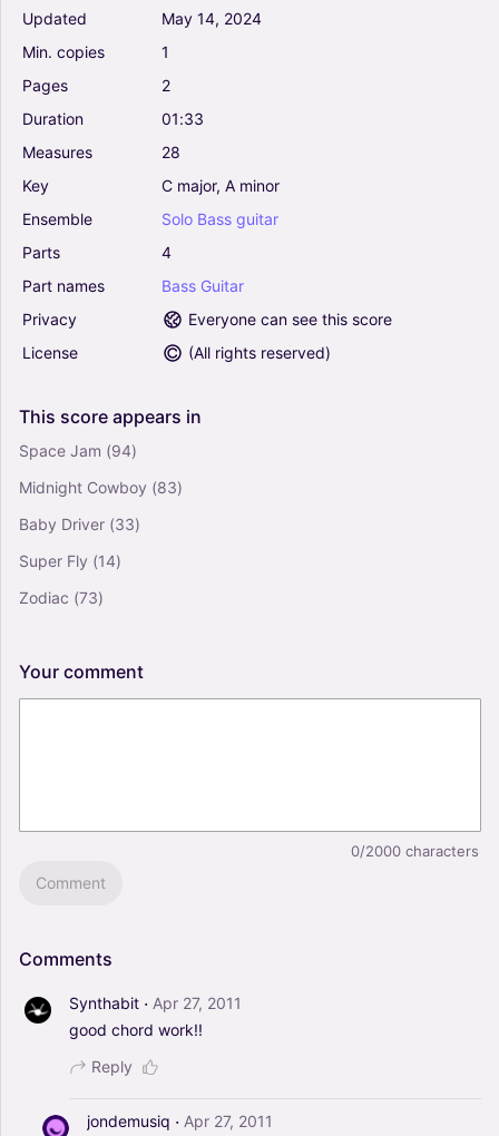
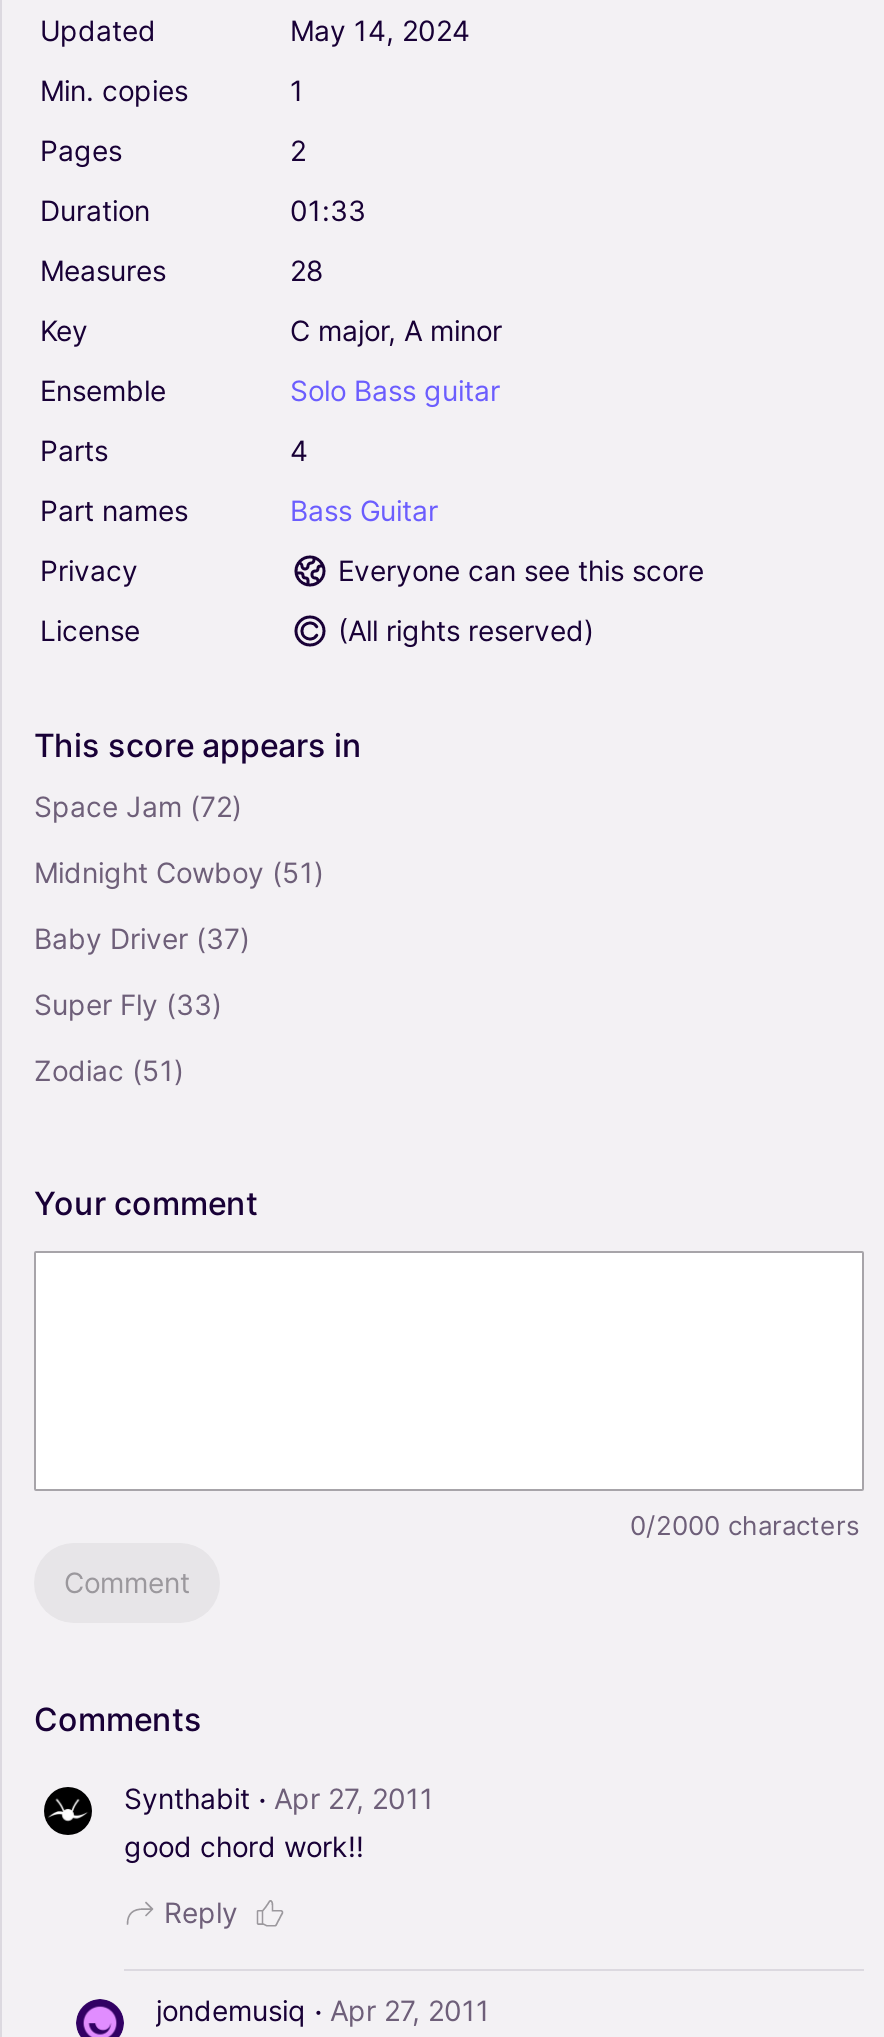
- Space Jam (94)
+ Space Jam (72)

- Midnight Cowboy (83)
+ Midnight Cowboy (51)

- Baby Driver (33)
+ Baby Driver (37)

- Super Fly (14)
+ Super Fly (33)

- Zodiac (73)
+ Zodiac (51)
